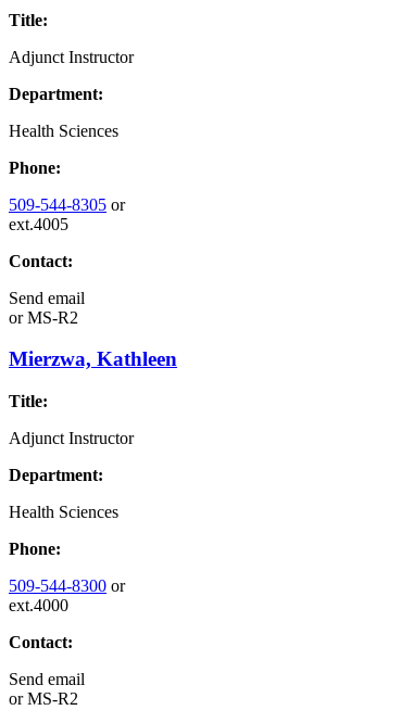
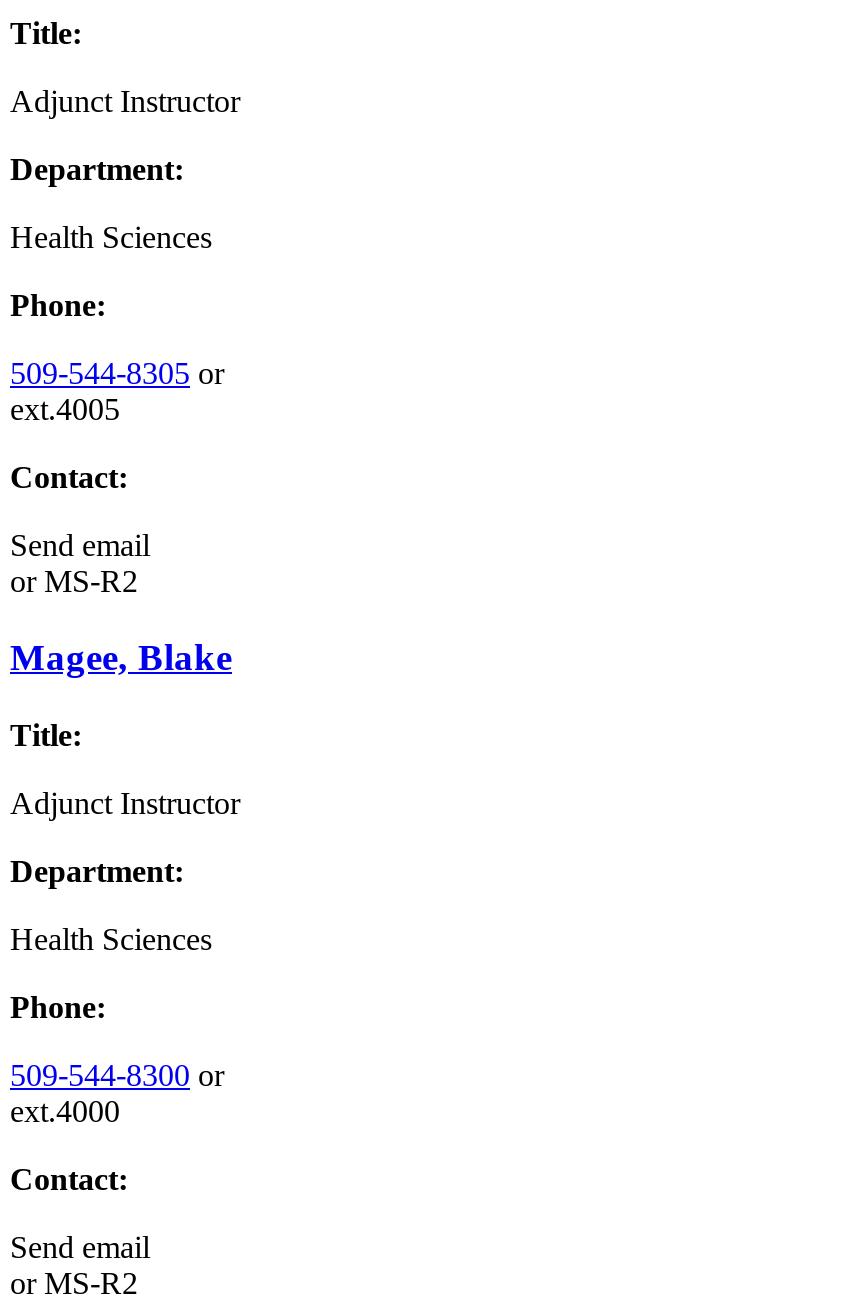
- Mierzwa, Kathleen
+ Magee, Blake
